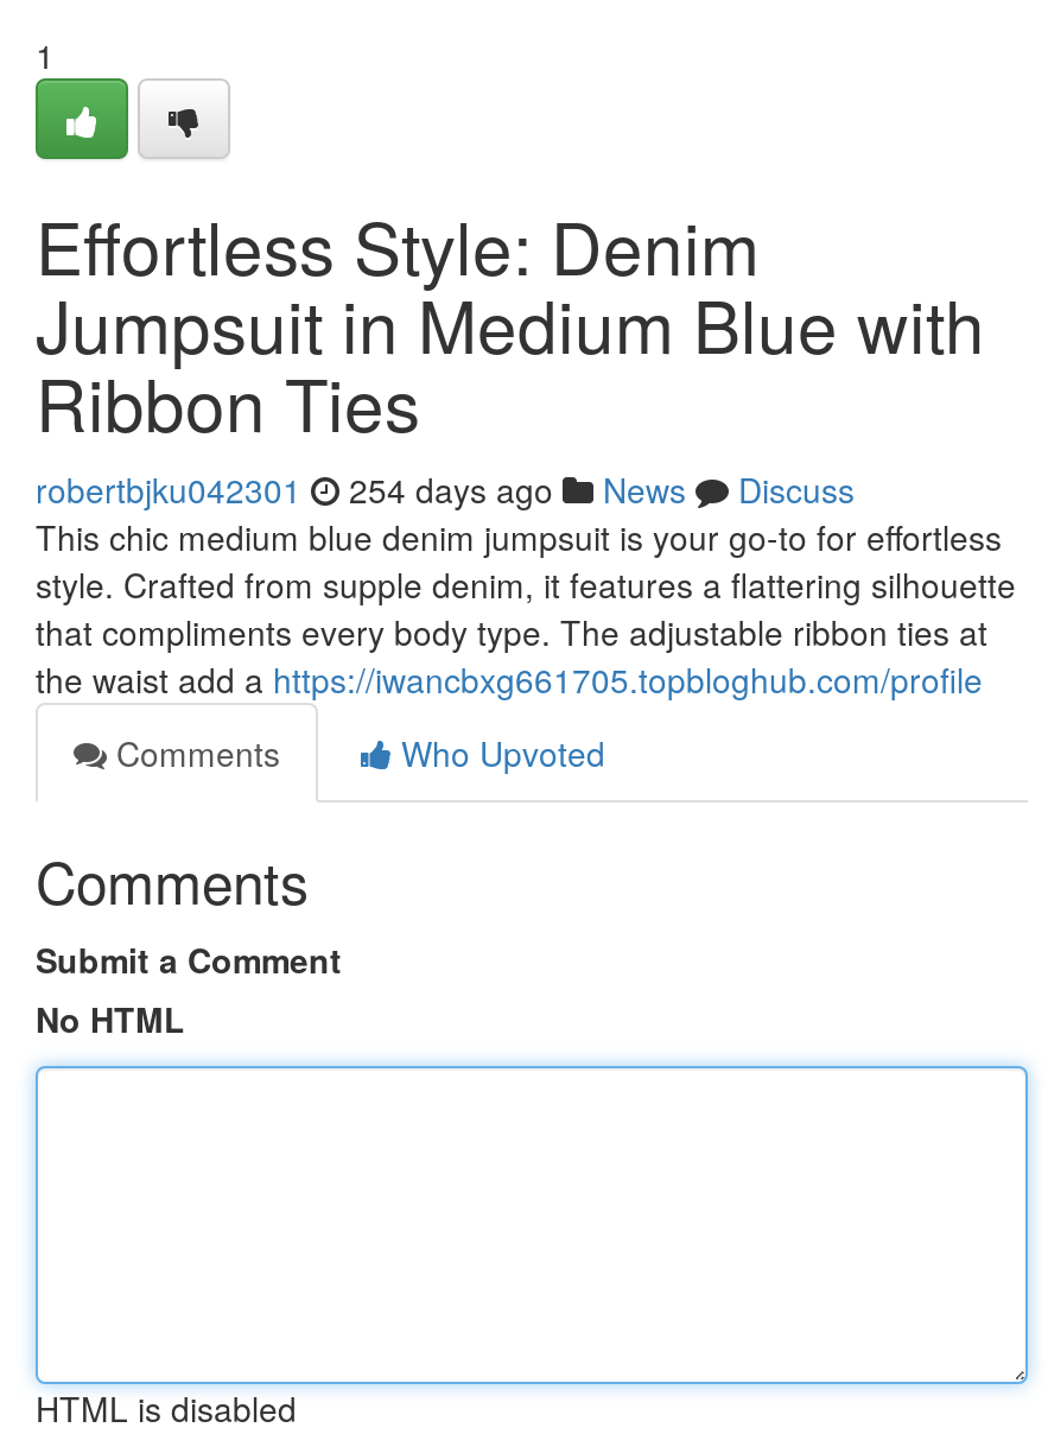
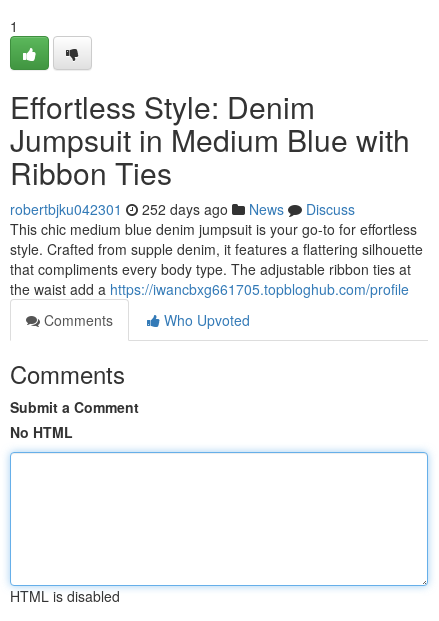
- robertbjku042301 254 days ago News Discuss
+ robertbjku042301 252 days ago News Discuss
